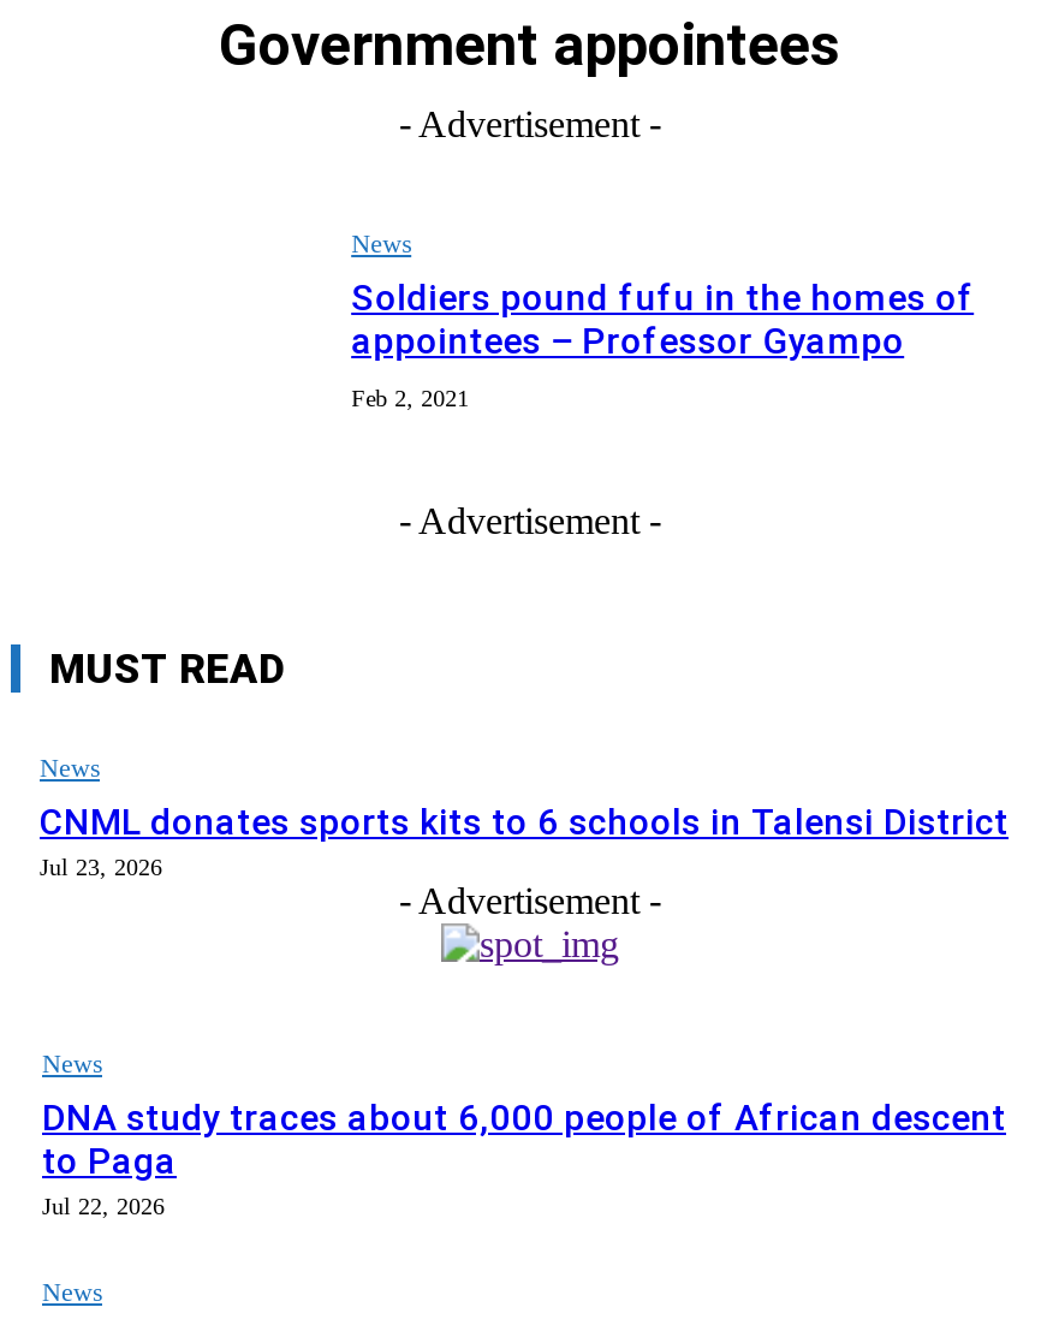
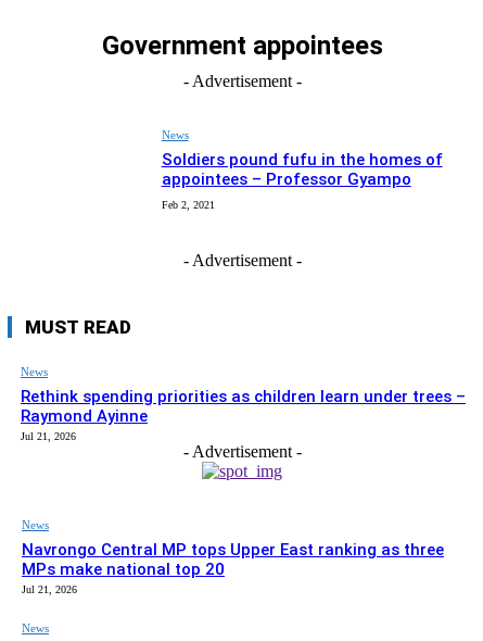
- CNML donates sports kits to 6 schools in Talensi District
- Jul 23, 2026
+ Rethink spending priorities as children learn under trees –
+ Raymond Ayinne
+ Jul 21, 2026

- DNA study traces about 6,000 people of African descent
- to Paga
- Jul 22, 2026
+ Navrongo Central MP tops Upper East ranking as three
+ MPs make national top 20
+ Jul 21, 2026
